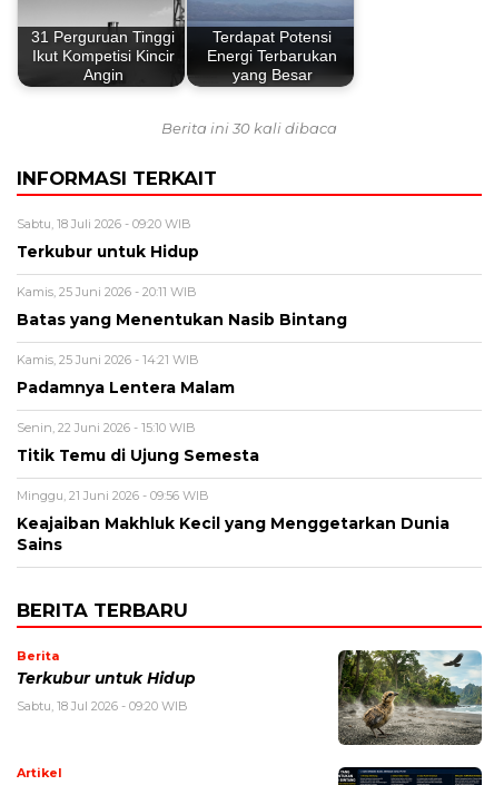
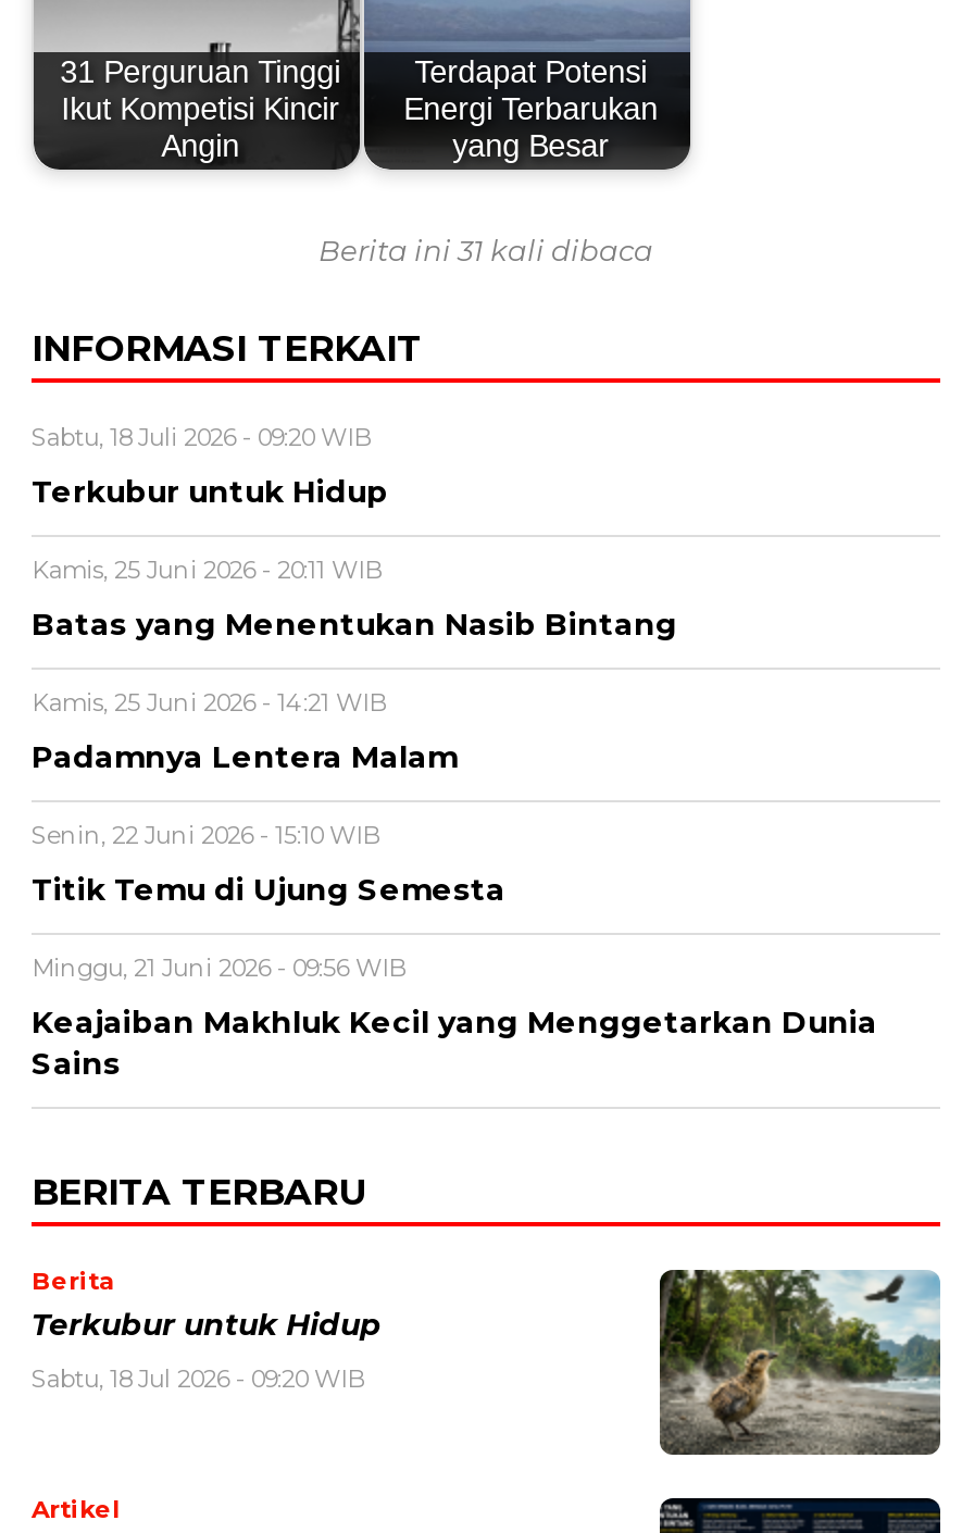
- Berita ini 30 kali dibaca
+ Berita ini 31 kali dibaca
